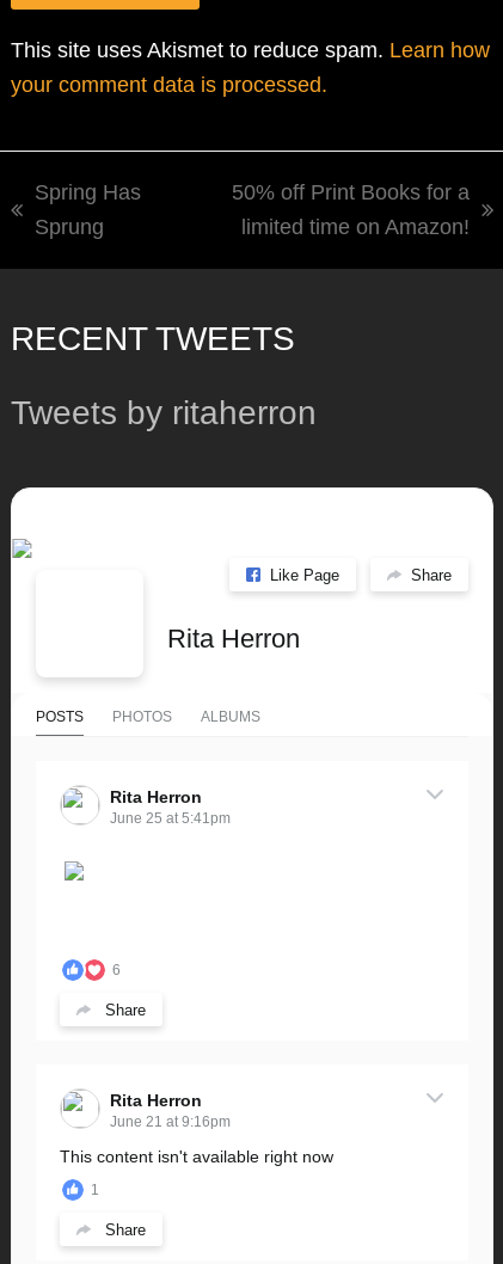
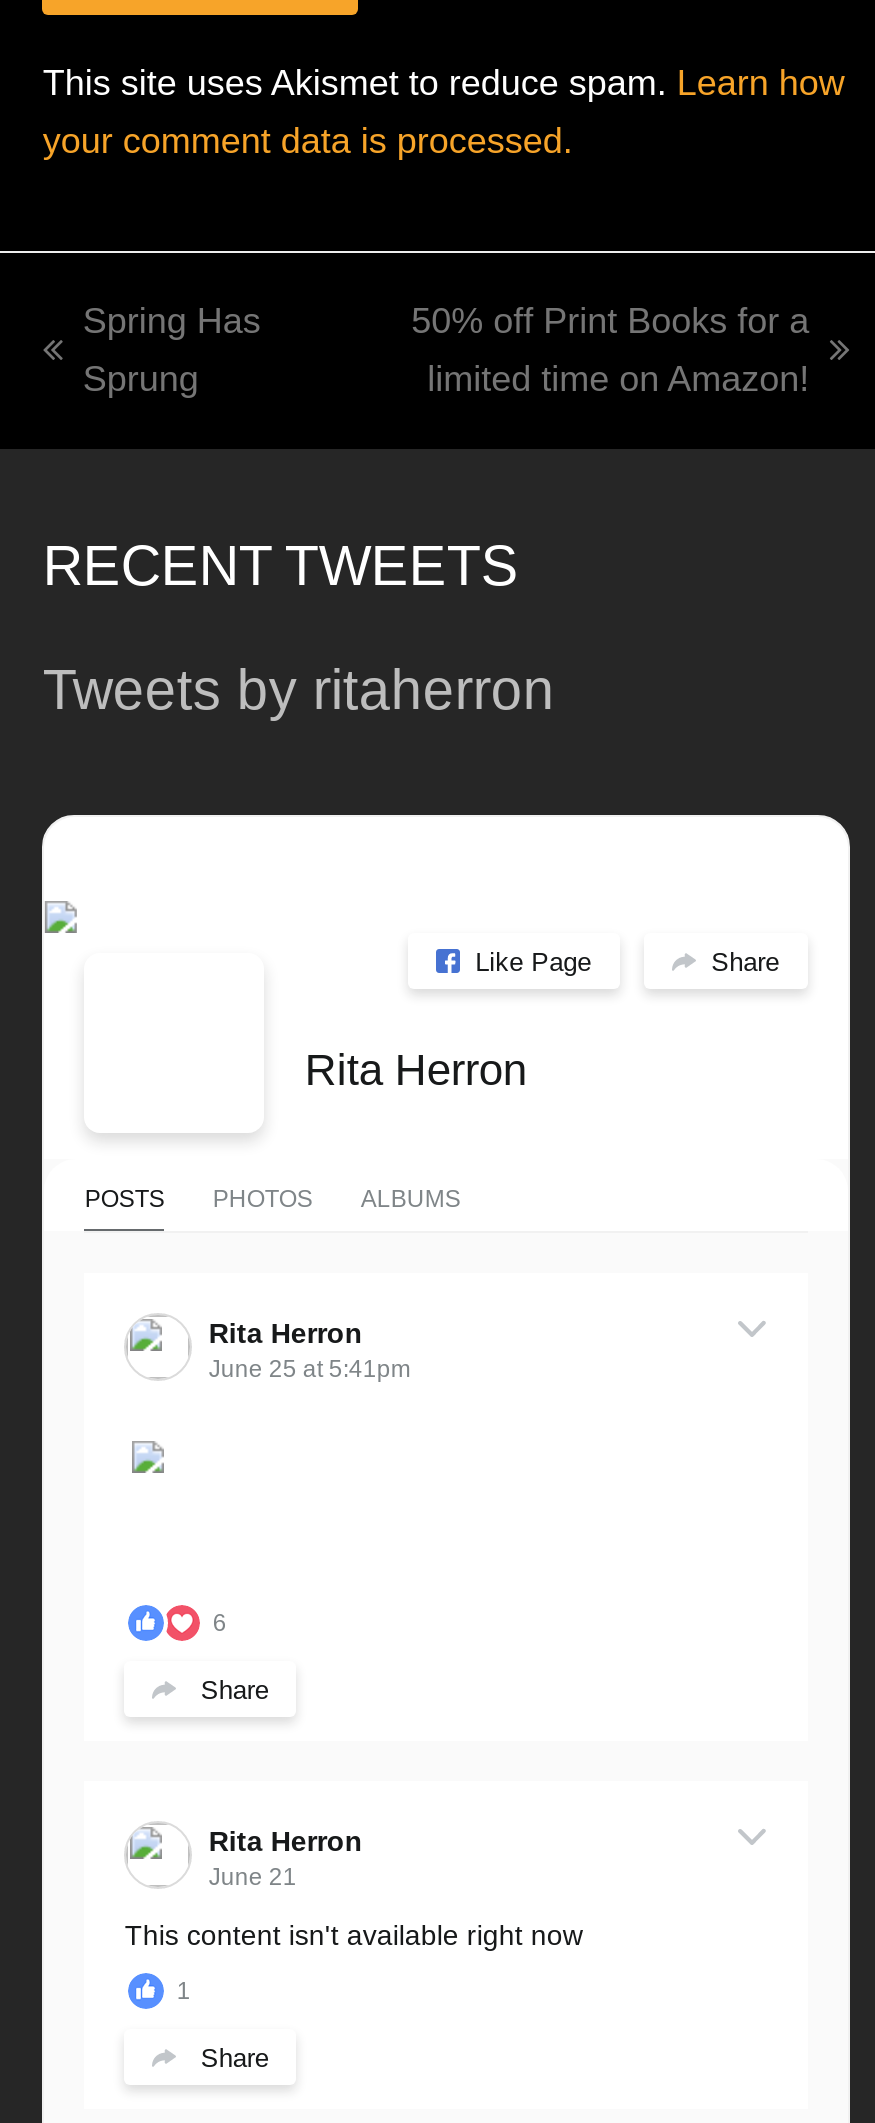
- June 21 at 9:16pm
+ June 21
